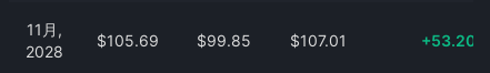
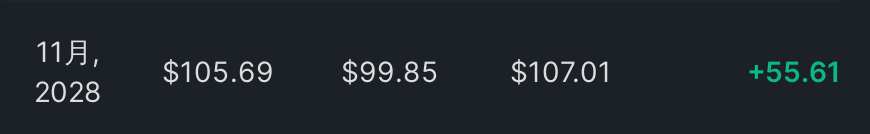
- +53.20%
+ +55.61%
